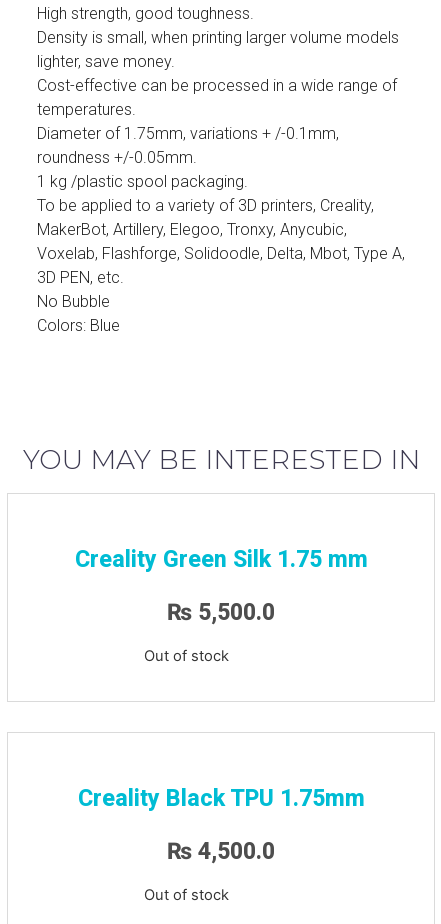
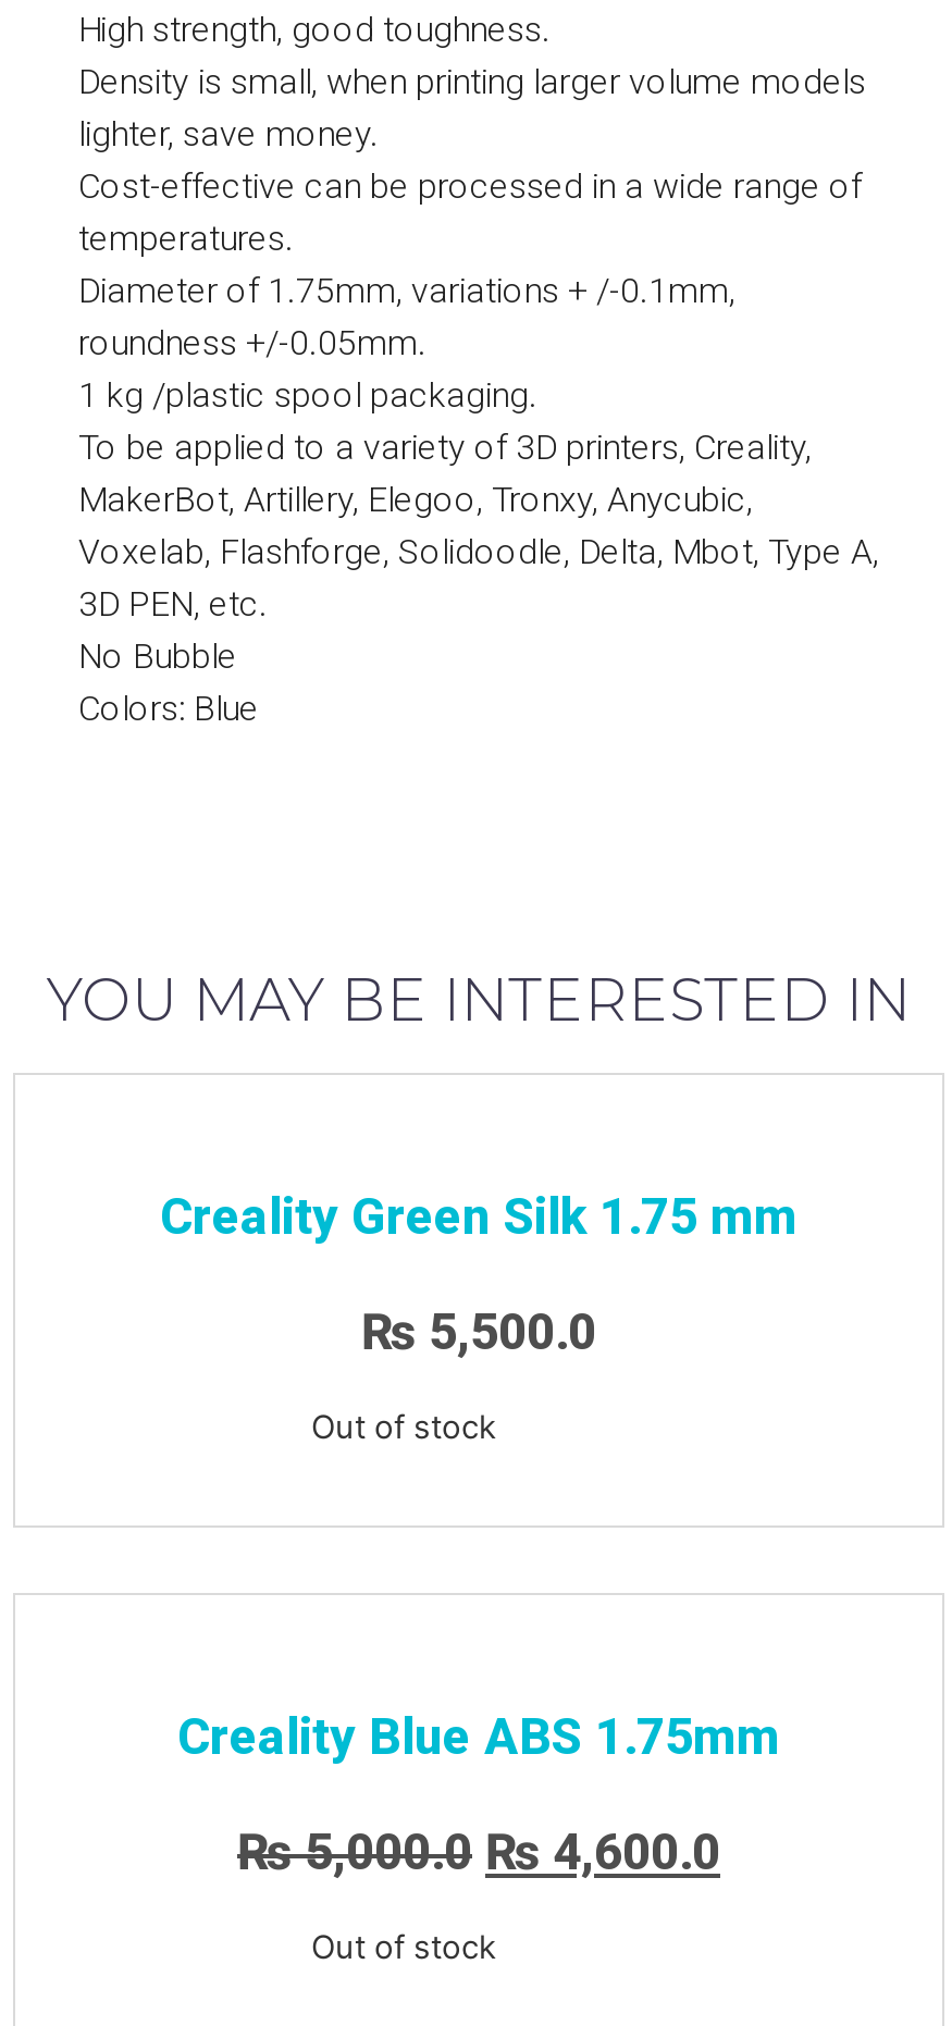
- Creality Black TPU 1.75mm
+ Creality Blue ABS 1.75mm

- ₨ 4,500.0
+ ₨5,000.0 ₨ 4,600.0
